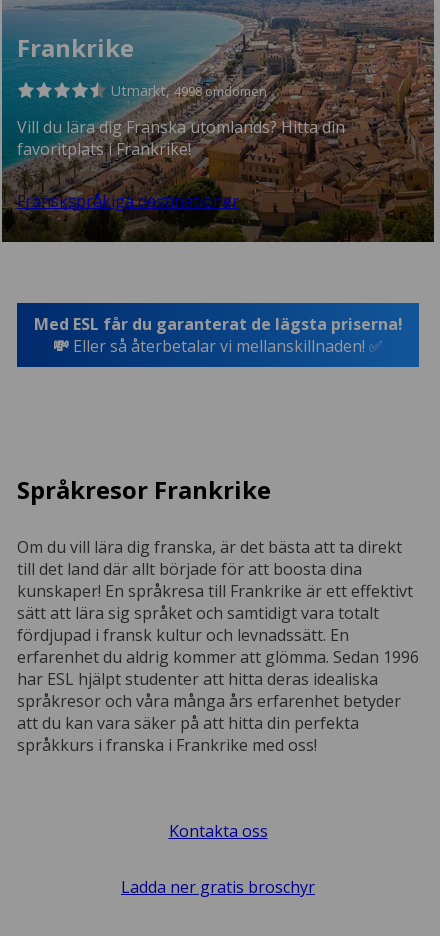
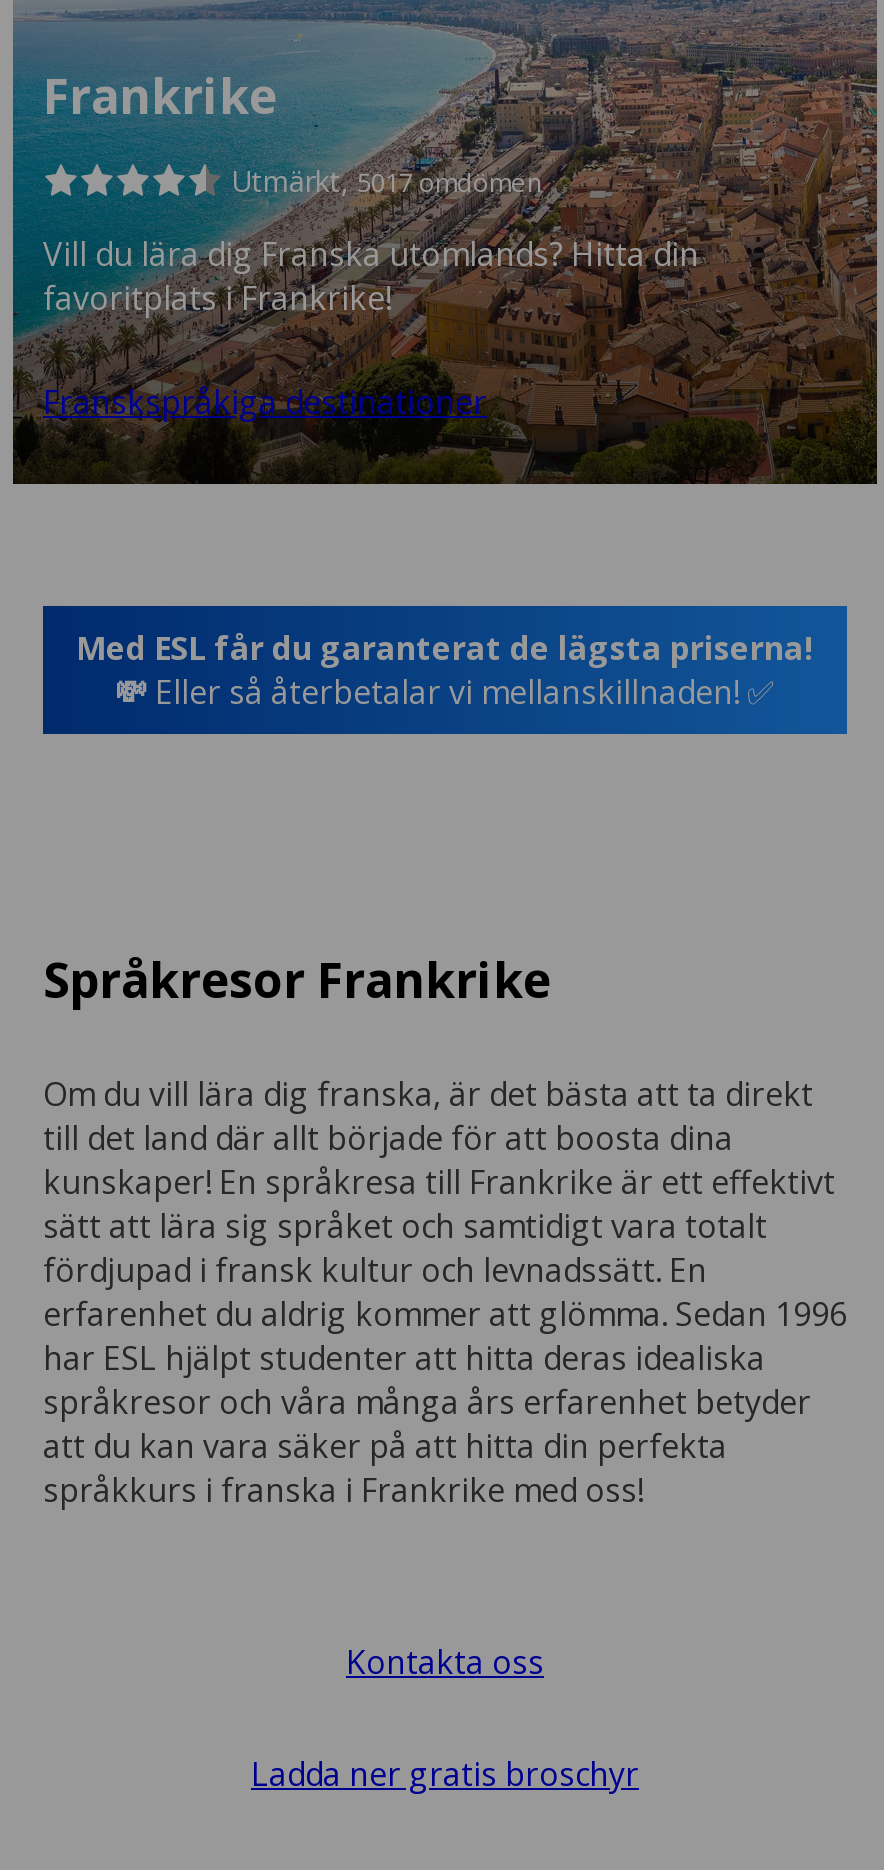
- Utmärkt,4998 omdömen
+ Utmärkt,5017 omdömen
